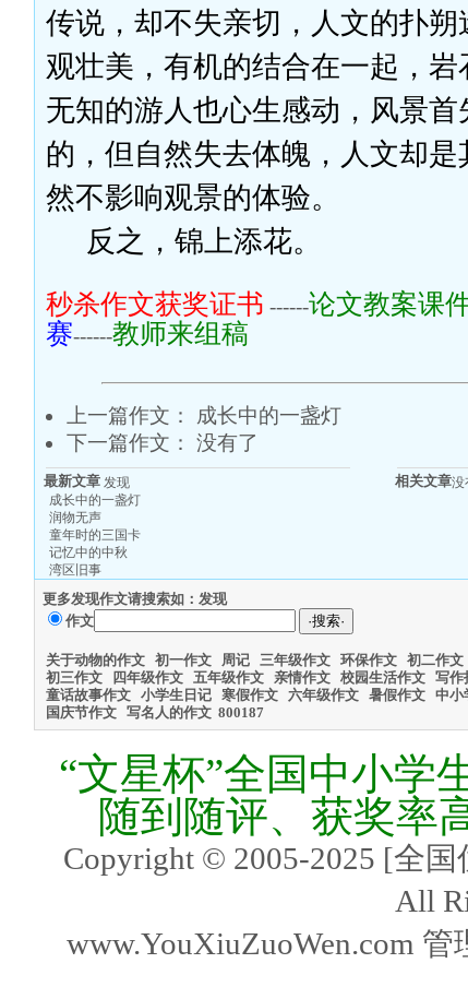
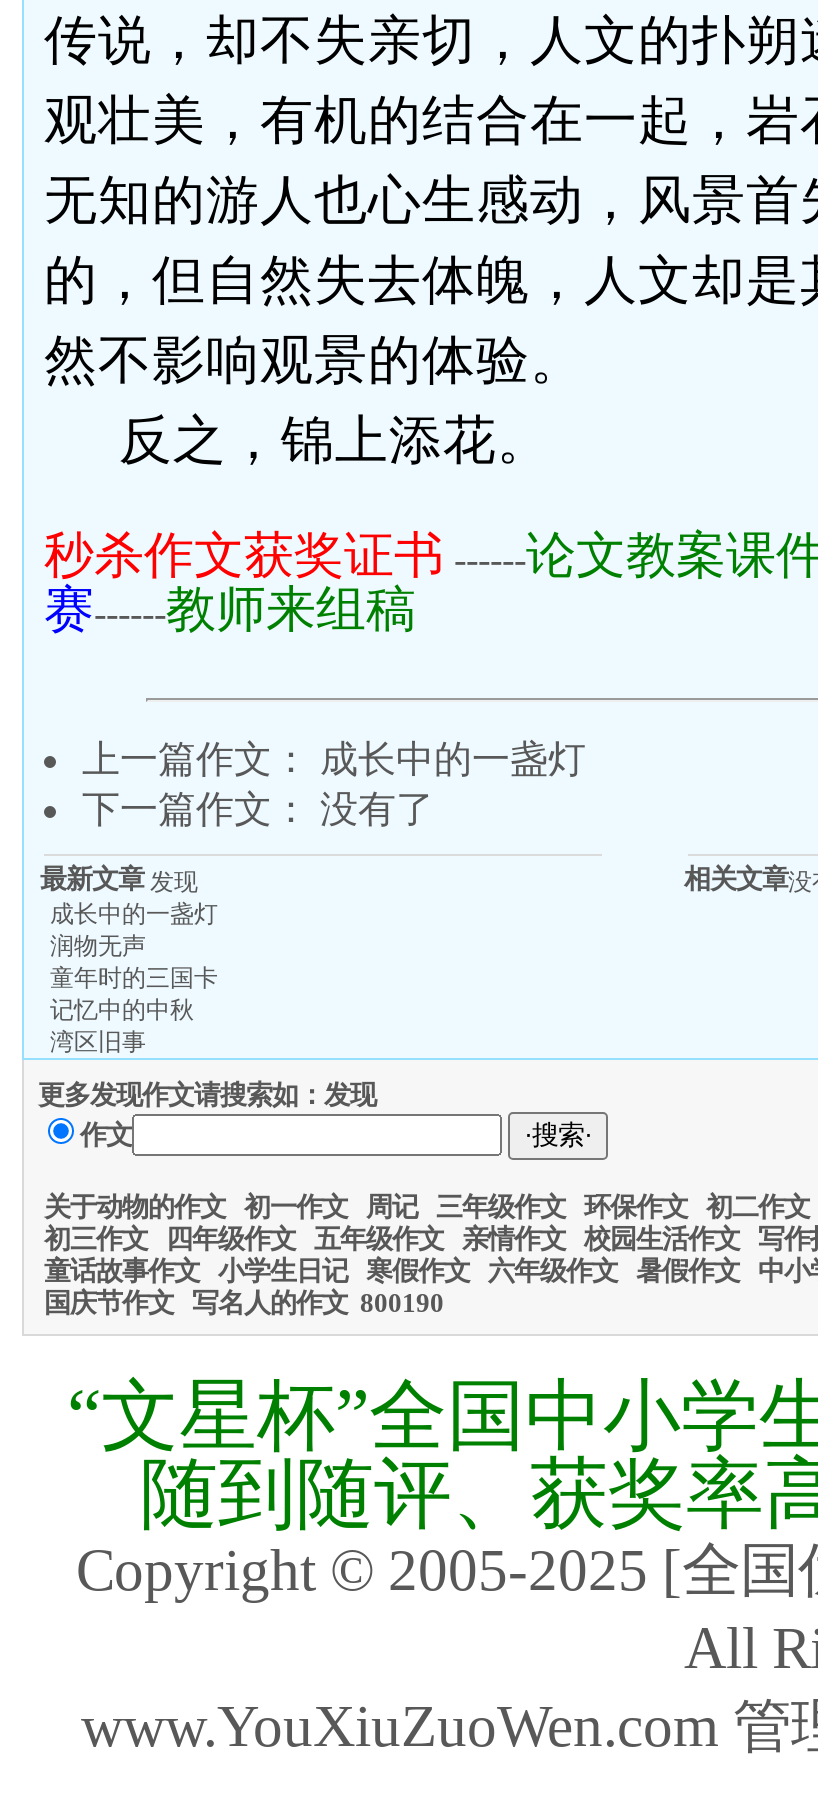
- 国庆节作文 写名人的作文800187
+ 国庆节作文 写名人的作文800190
